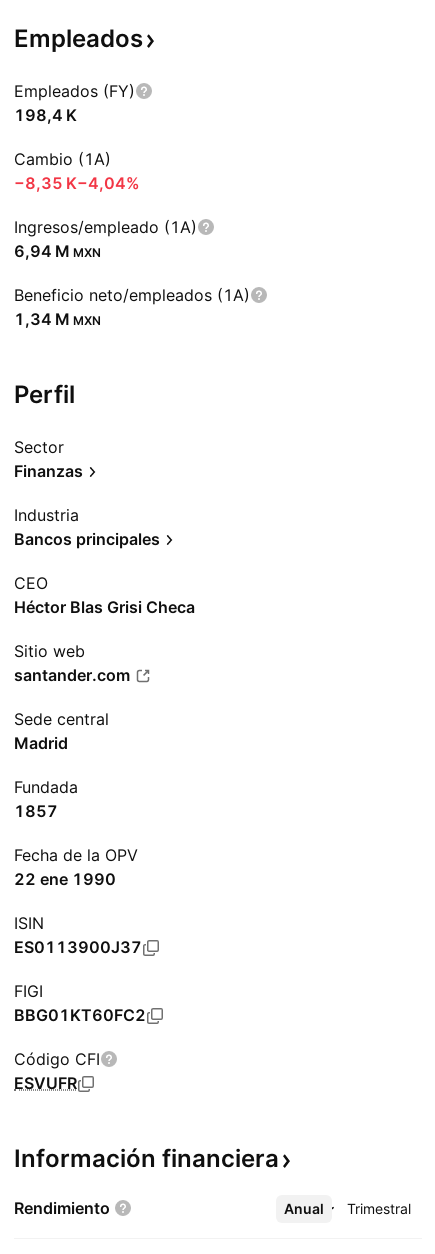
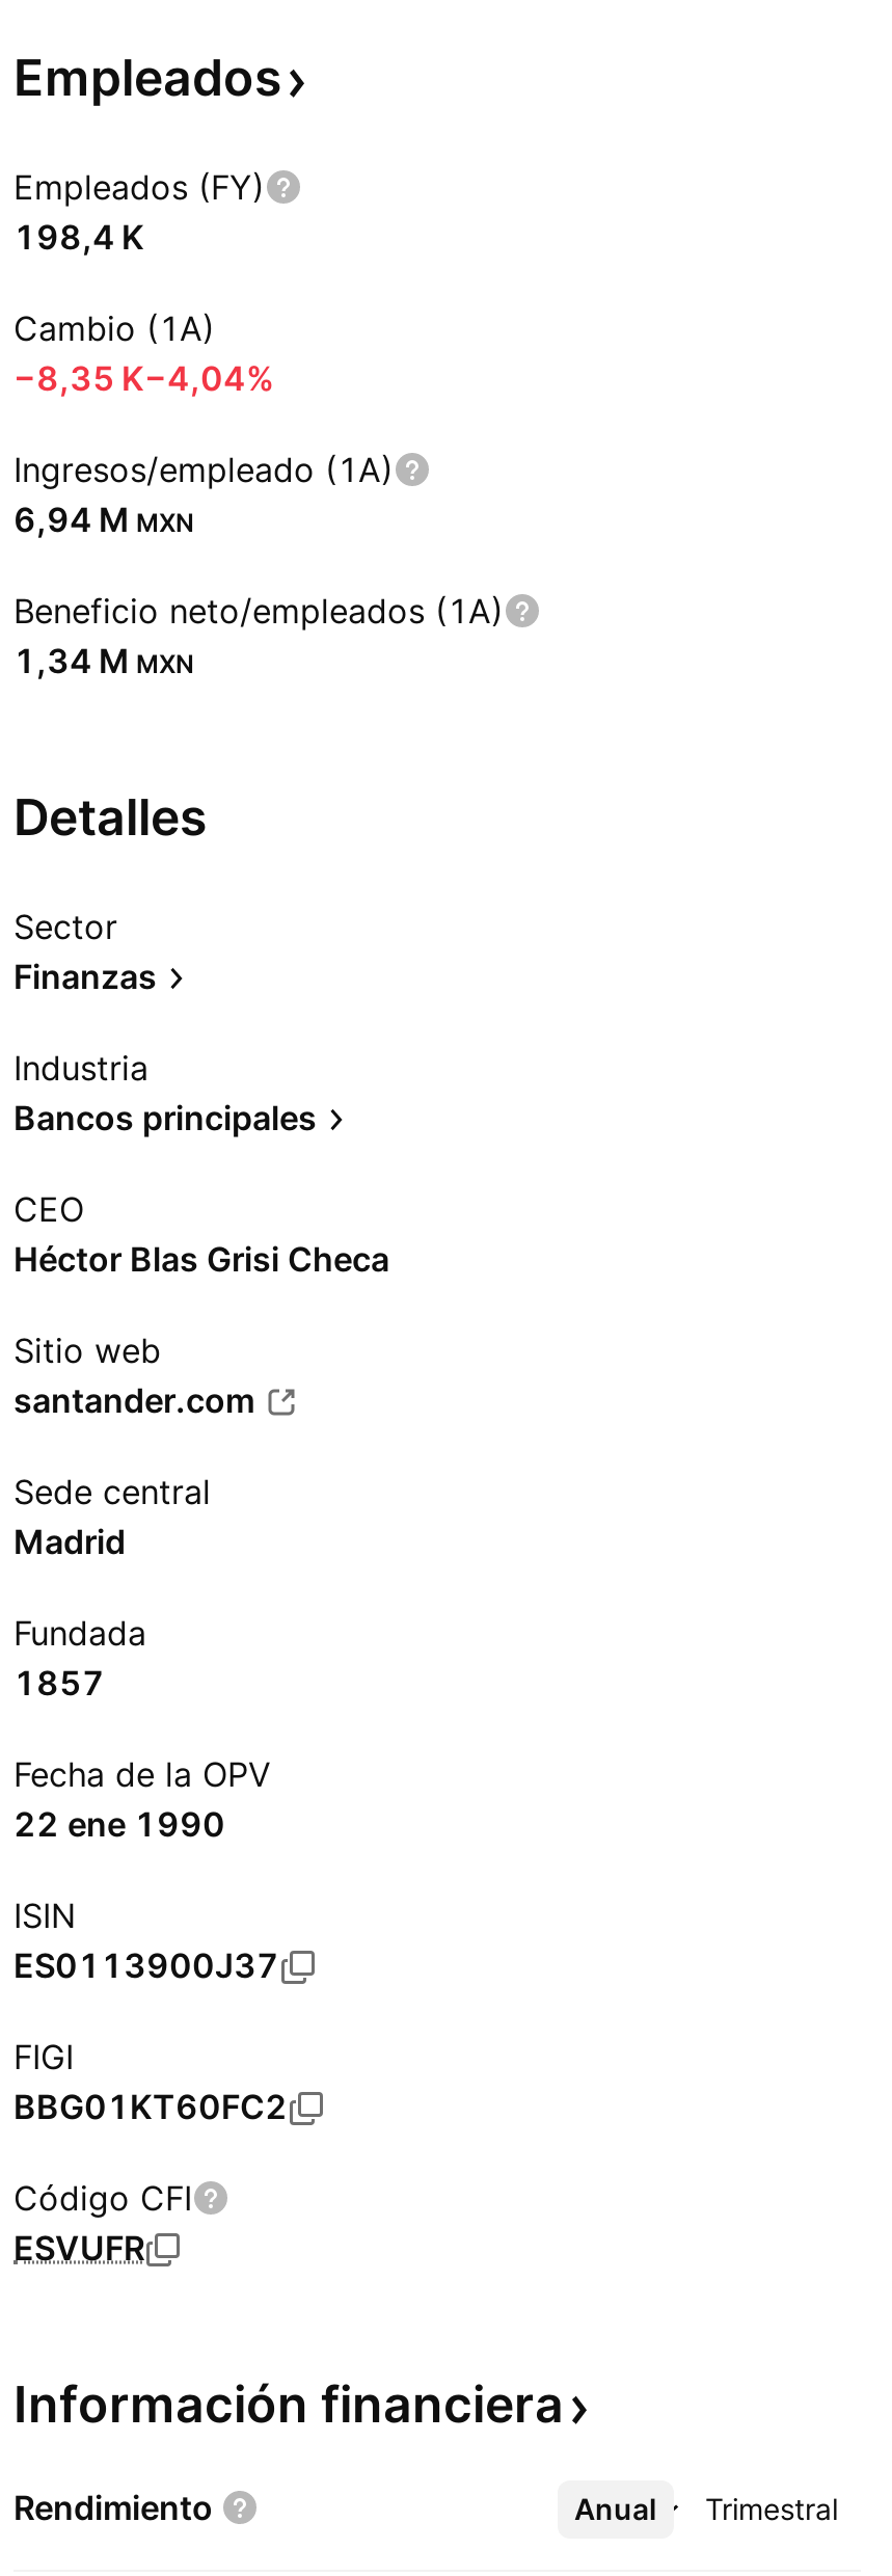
- Perfil
+ Detalles
